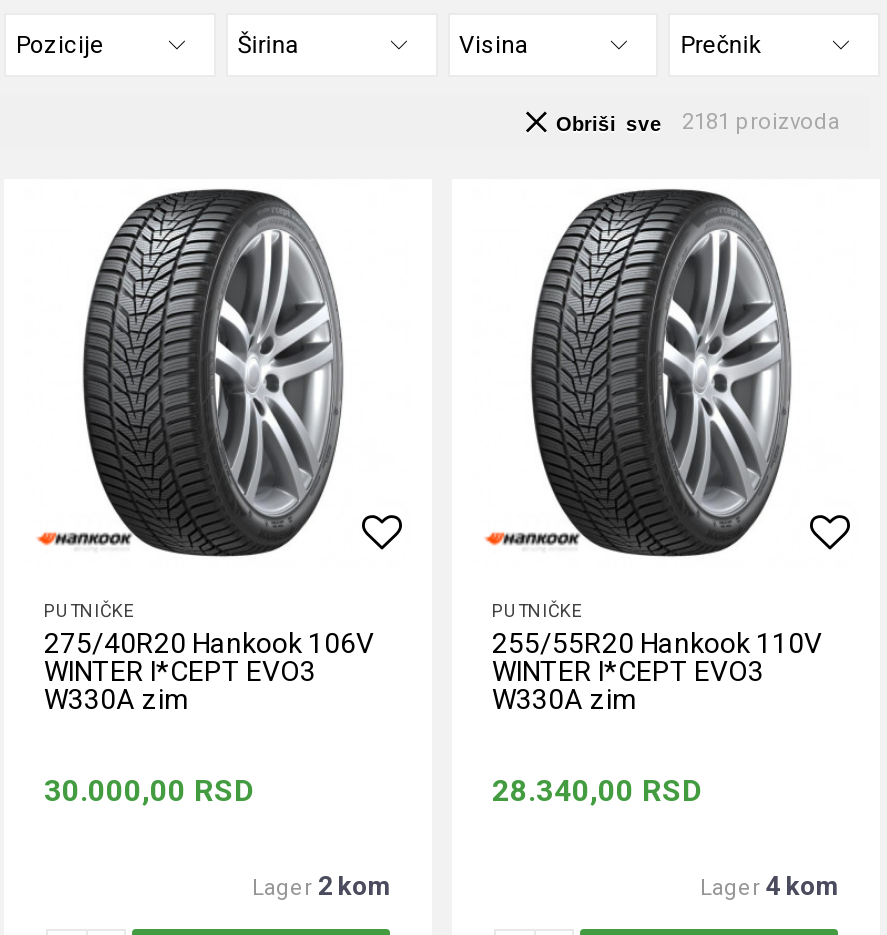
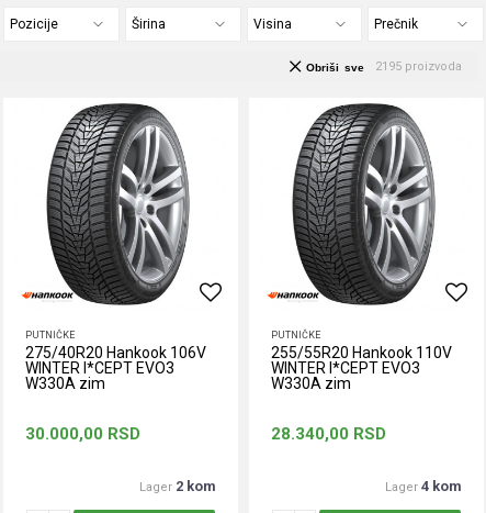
- Obriši sve 2181 proizvoda
+ Obriši sve 2195 proizvoda
